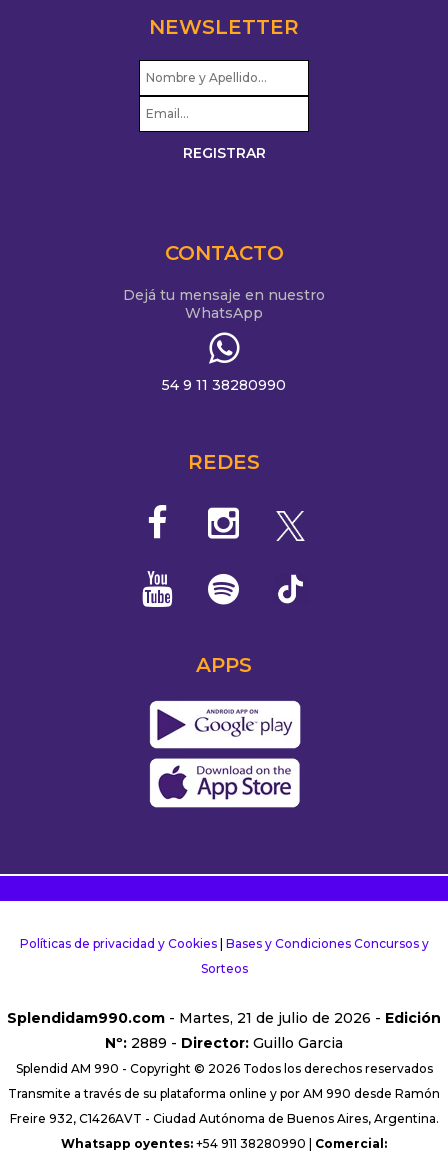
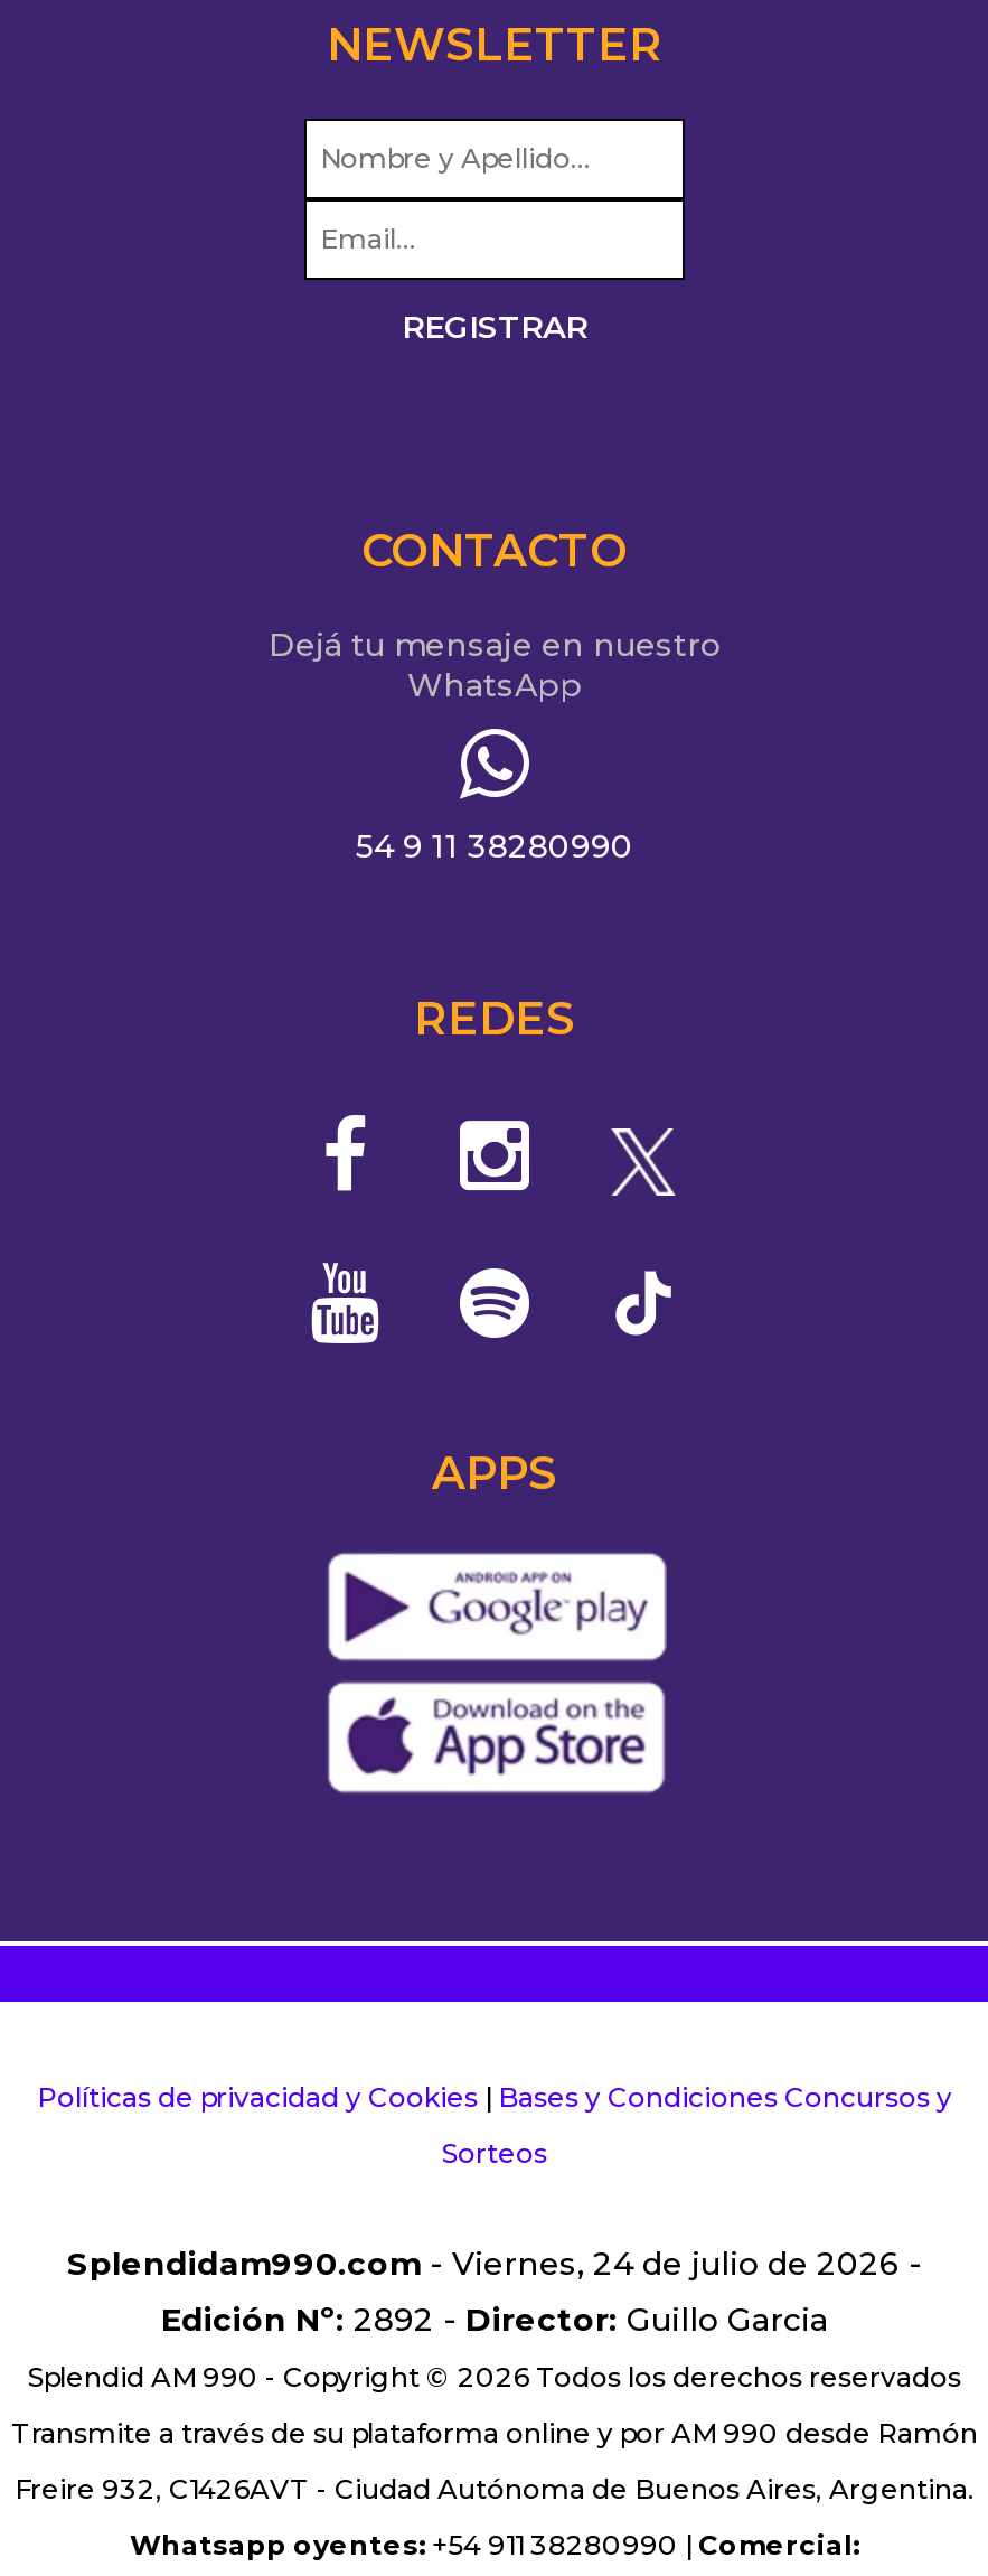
- Splendidam990.com - Martes, 21 de julio de 2026 - Edición
- Nº: 2889 - Director: Guillo Garcia
+ Splendidam990.com - Viernes, 24 de julio de 2026 -
+ Edición Nº: 2892 - Director: Guillo Garcia
